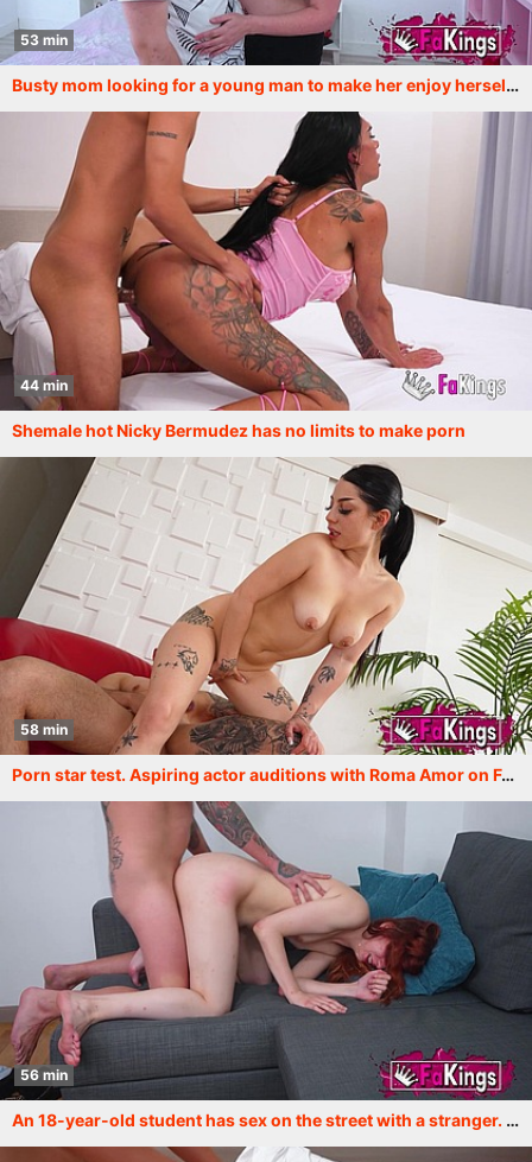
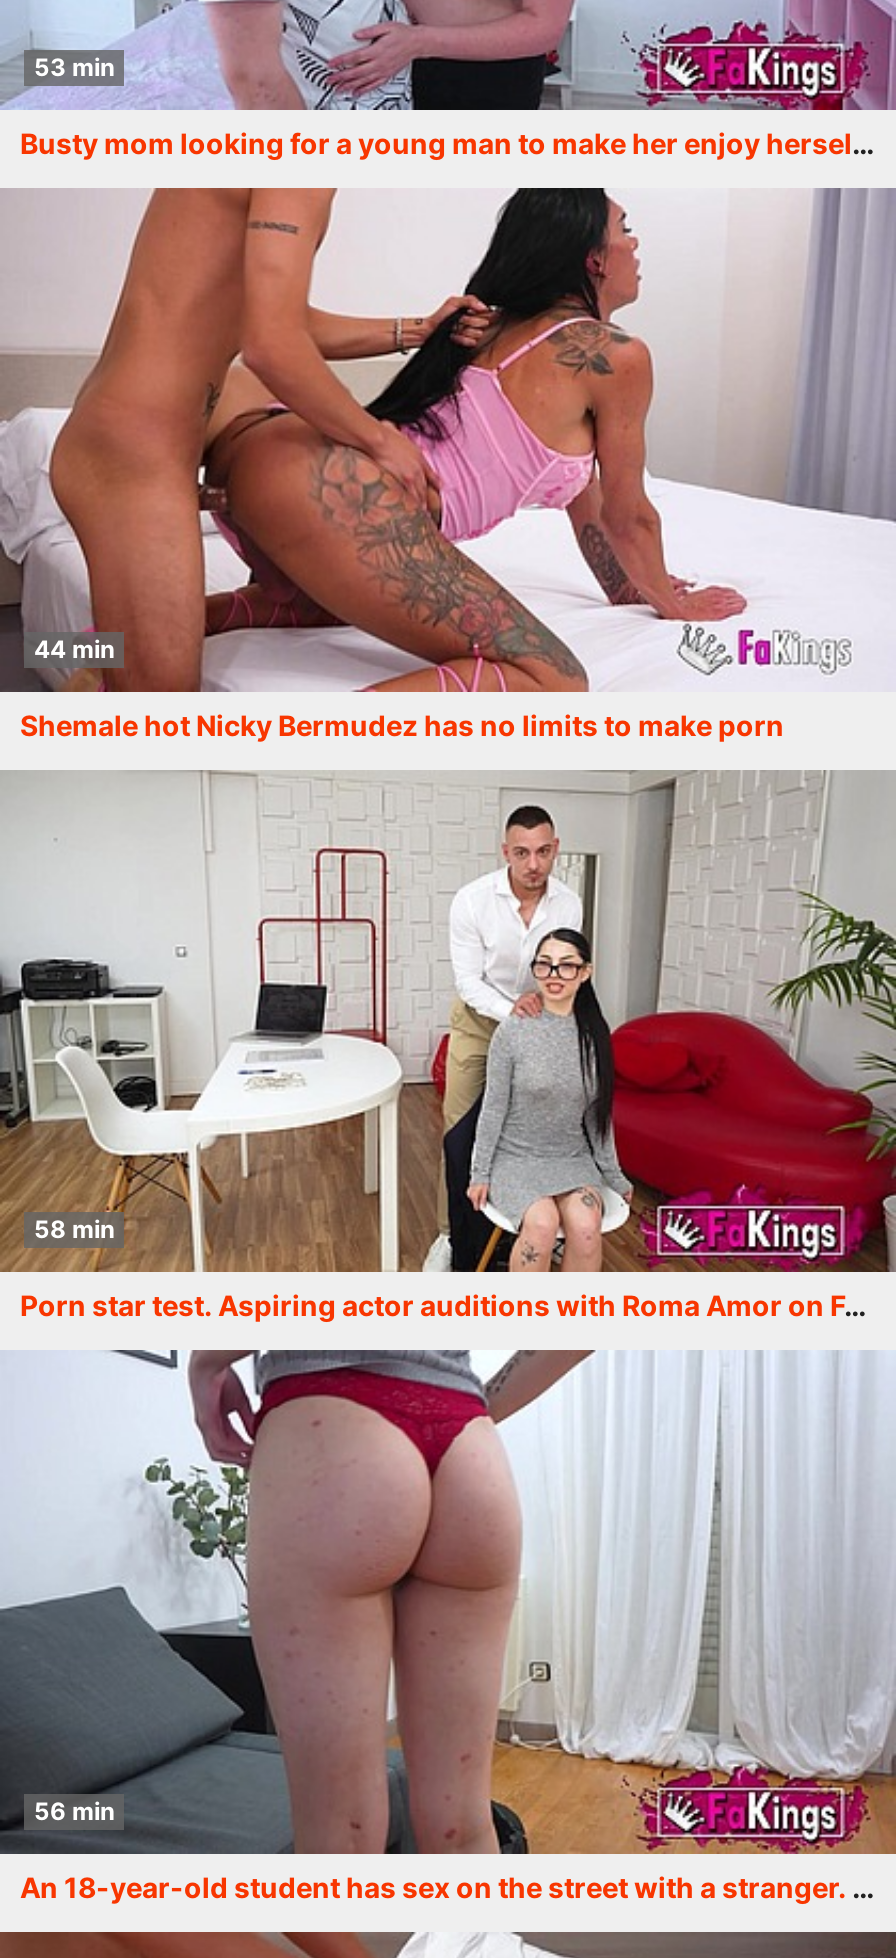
- [image]
+ [image]

- [image]
+ [image]
